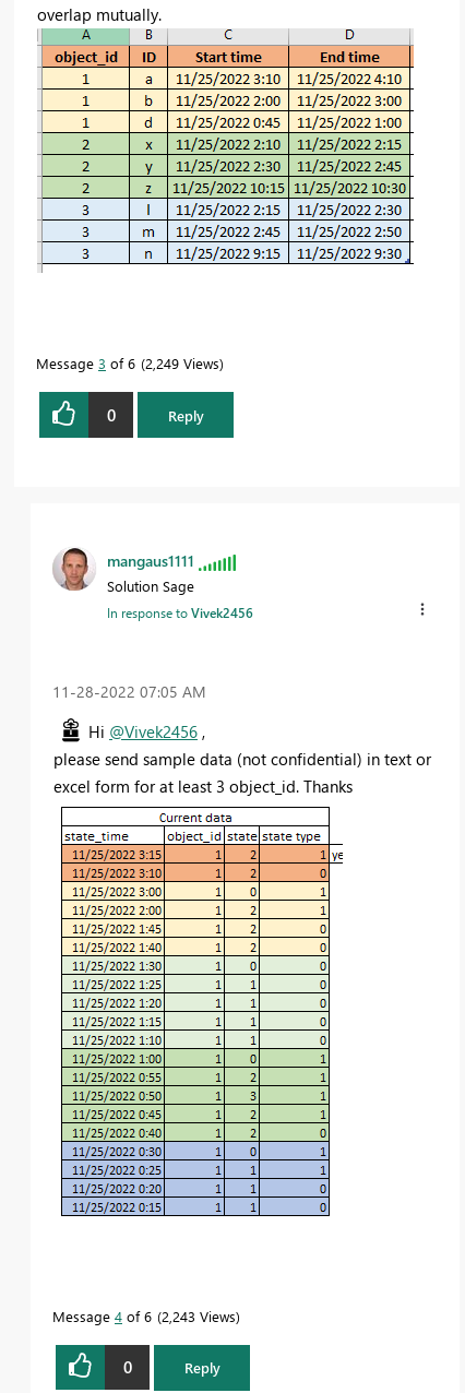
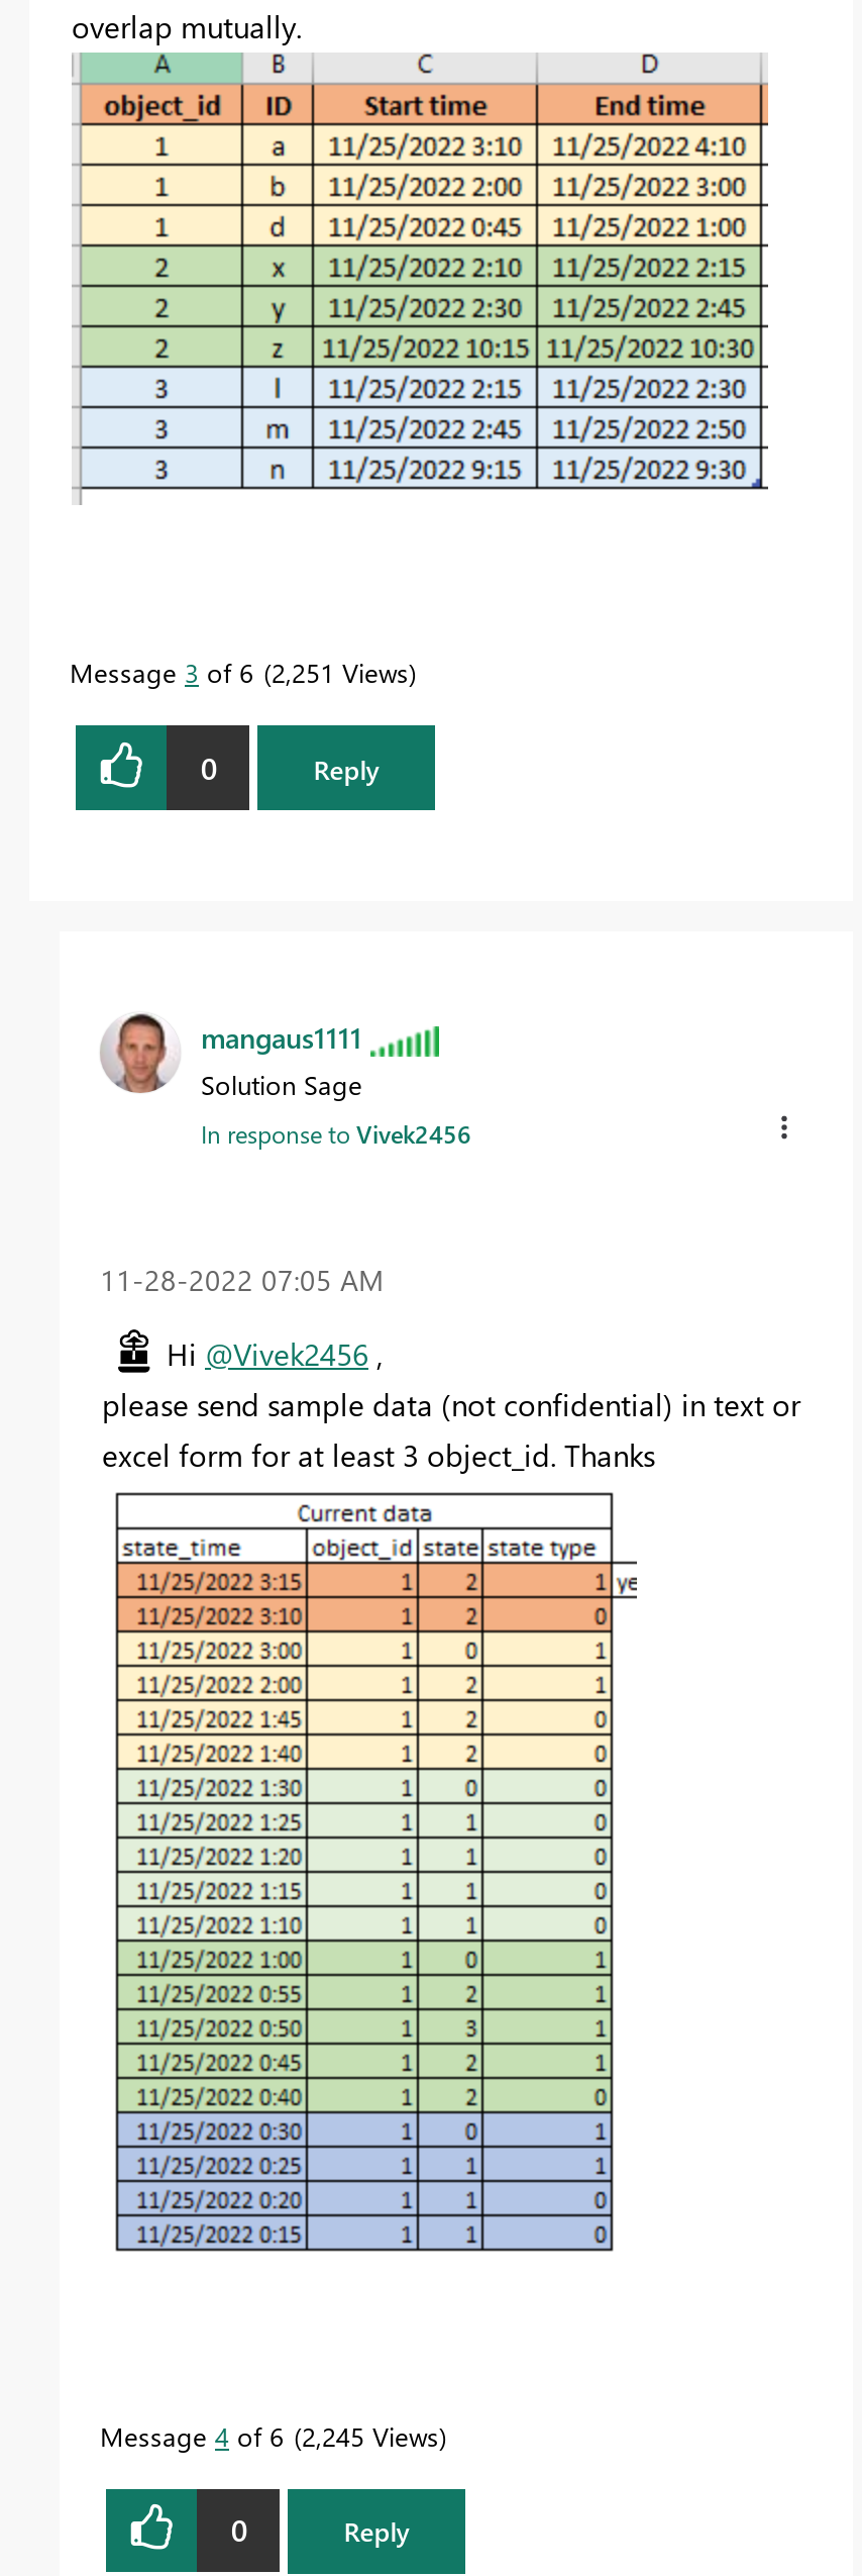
- Message 3 of 6 2,249 Views
+ Message 3 of 6 2,251 Views

- Message 4 of 6 2,243 Views
+ Message 4 of 6 2,245 Views
